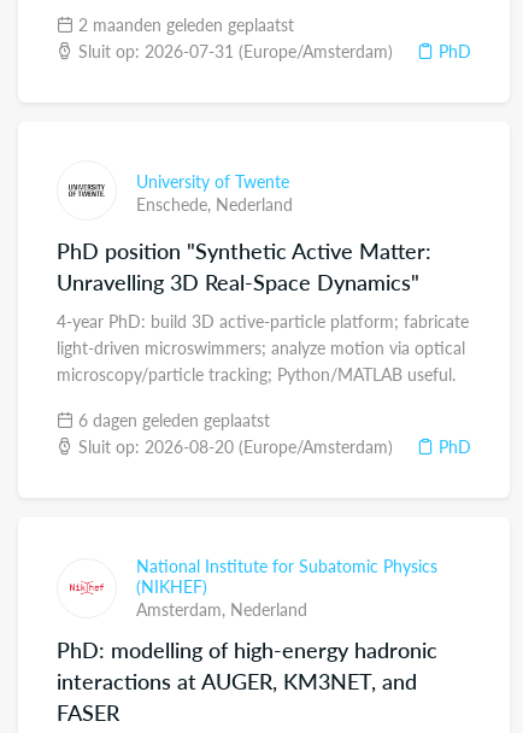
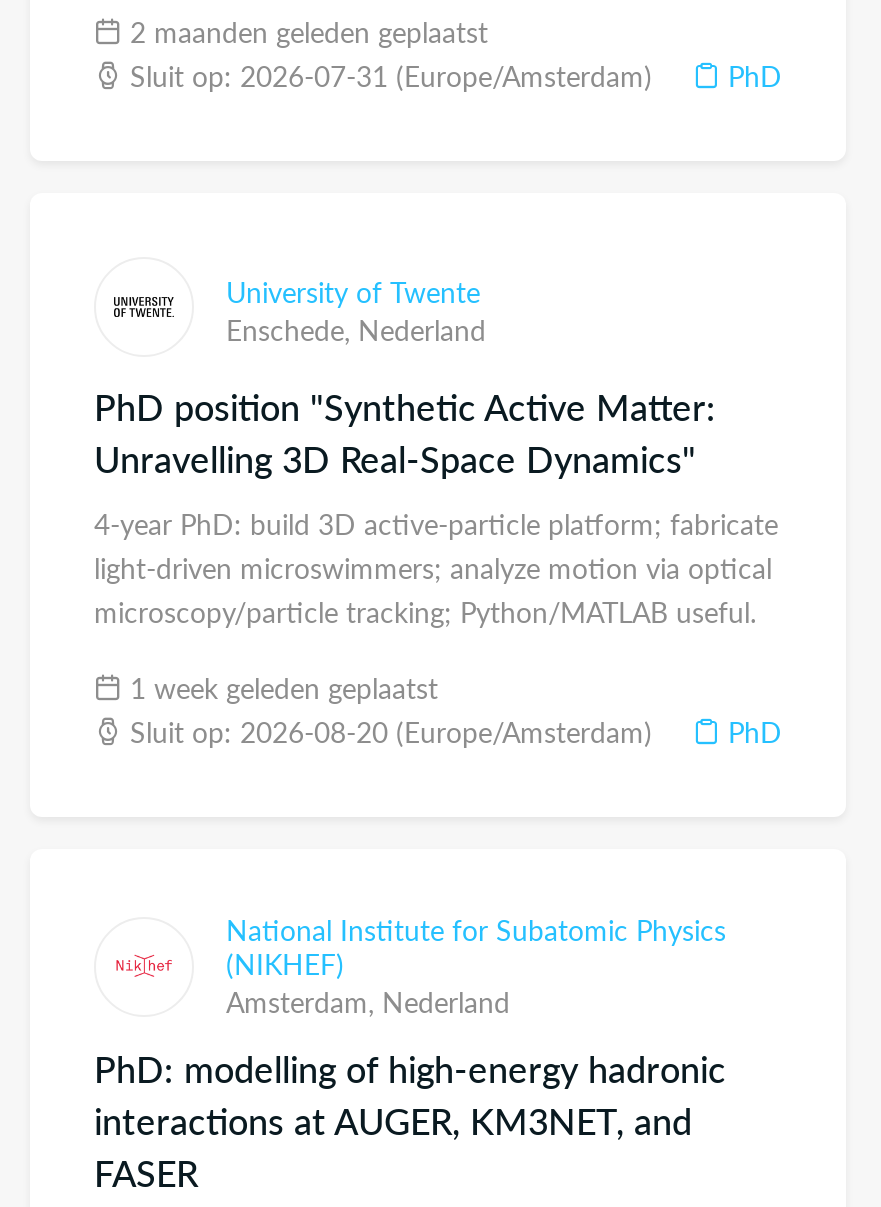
- 6 dagen geleden geplaatst
+ 1 week geleden geplaatst
